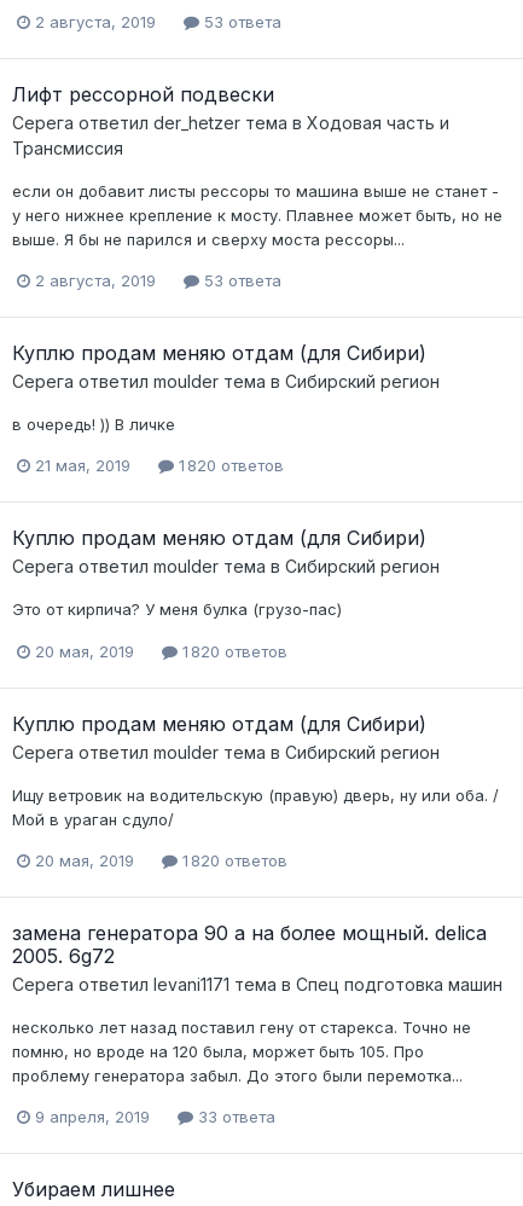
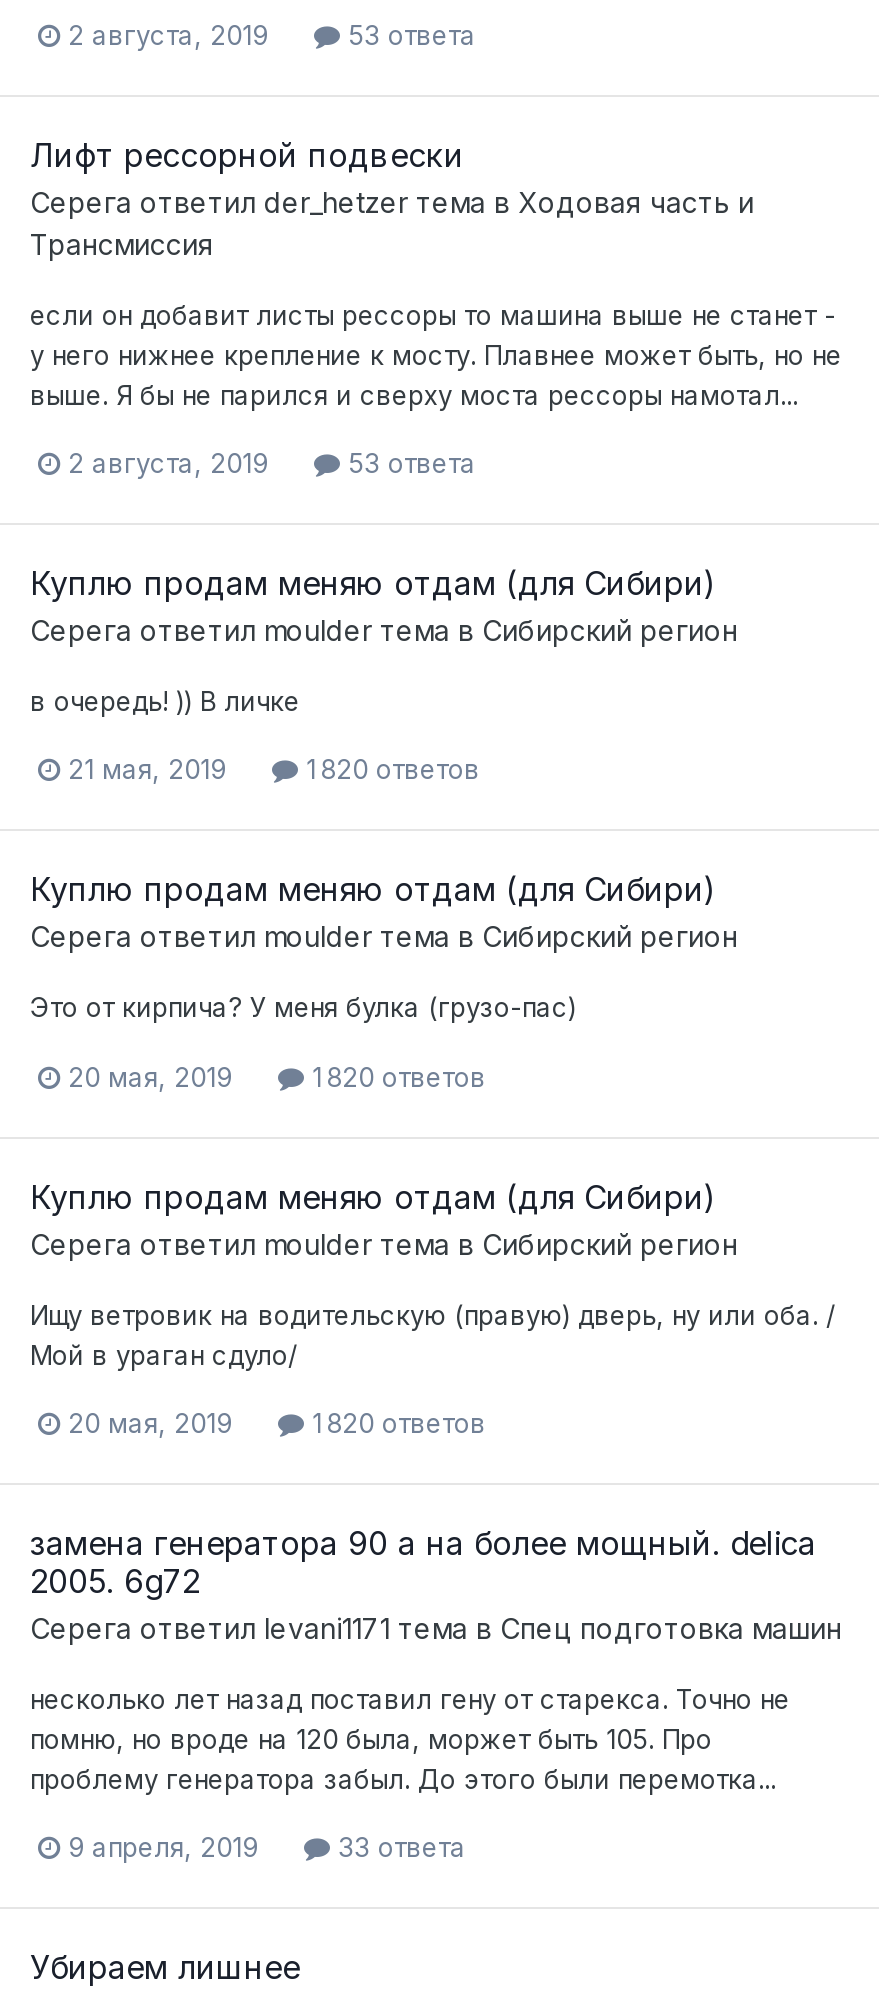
- выше. Я бы не парился и сверху моста рессоры...
+ выше. Я бы не парился и сверху моста рессоры намотал...
